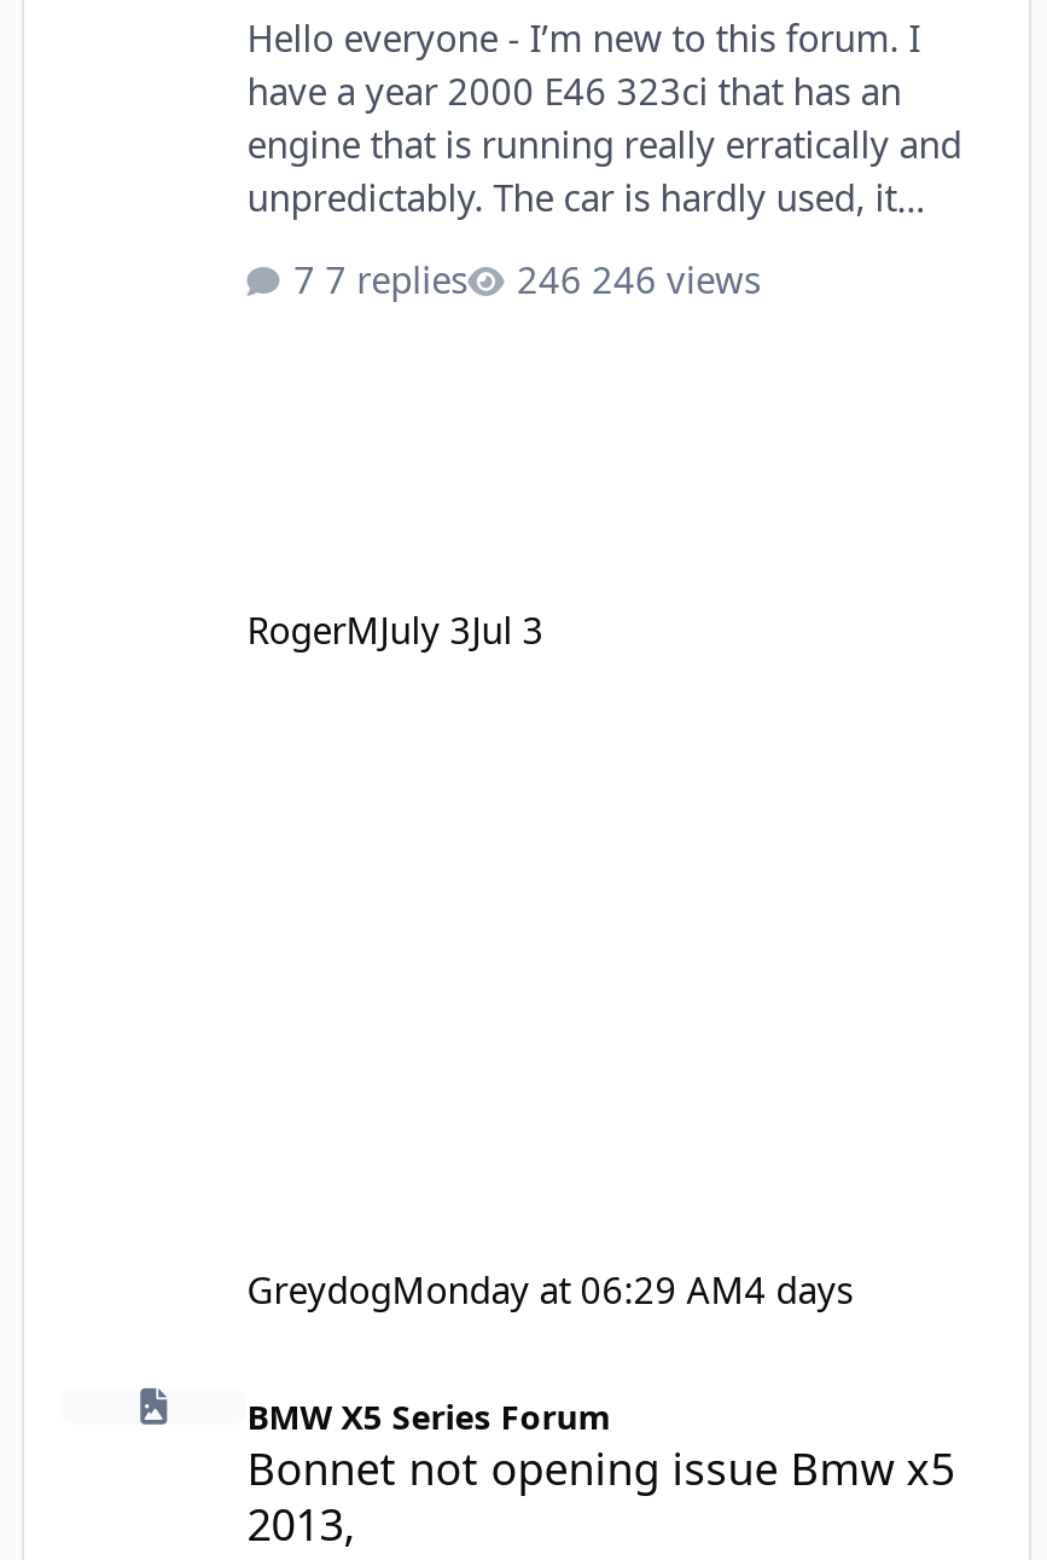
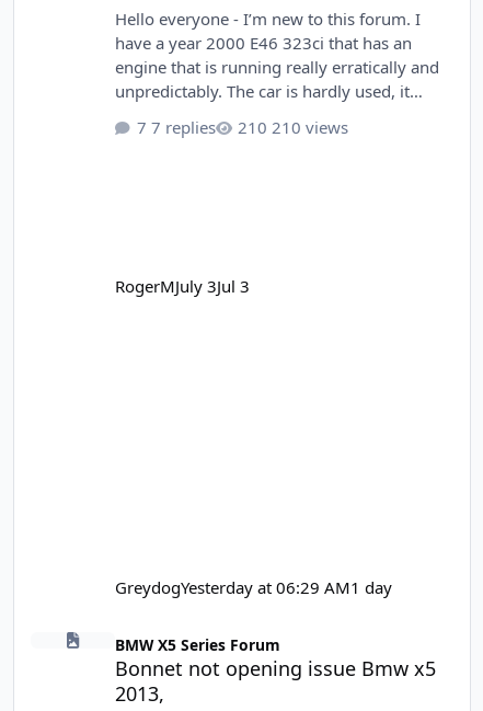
- 246 views
+ 210 views

- GreydogMonday at 06:29 AM4 days
+ GreydogYesterday at 06:29 AM1 day
